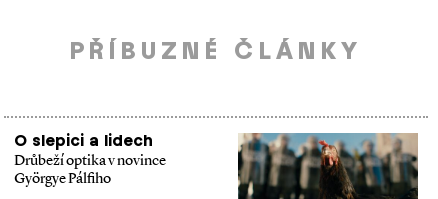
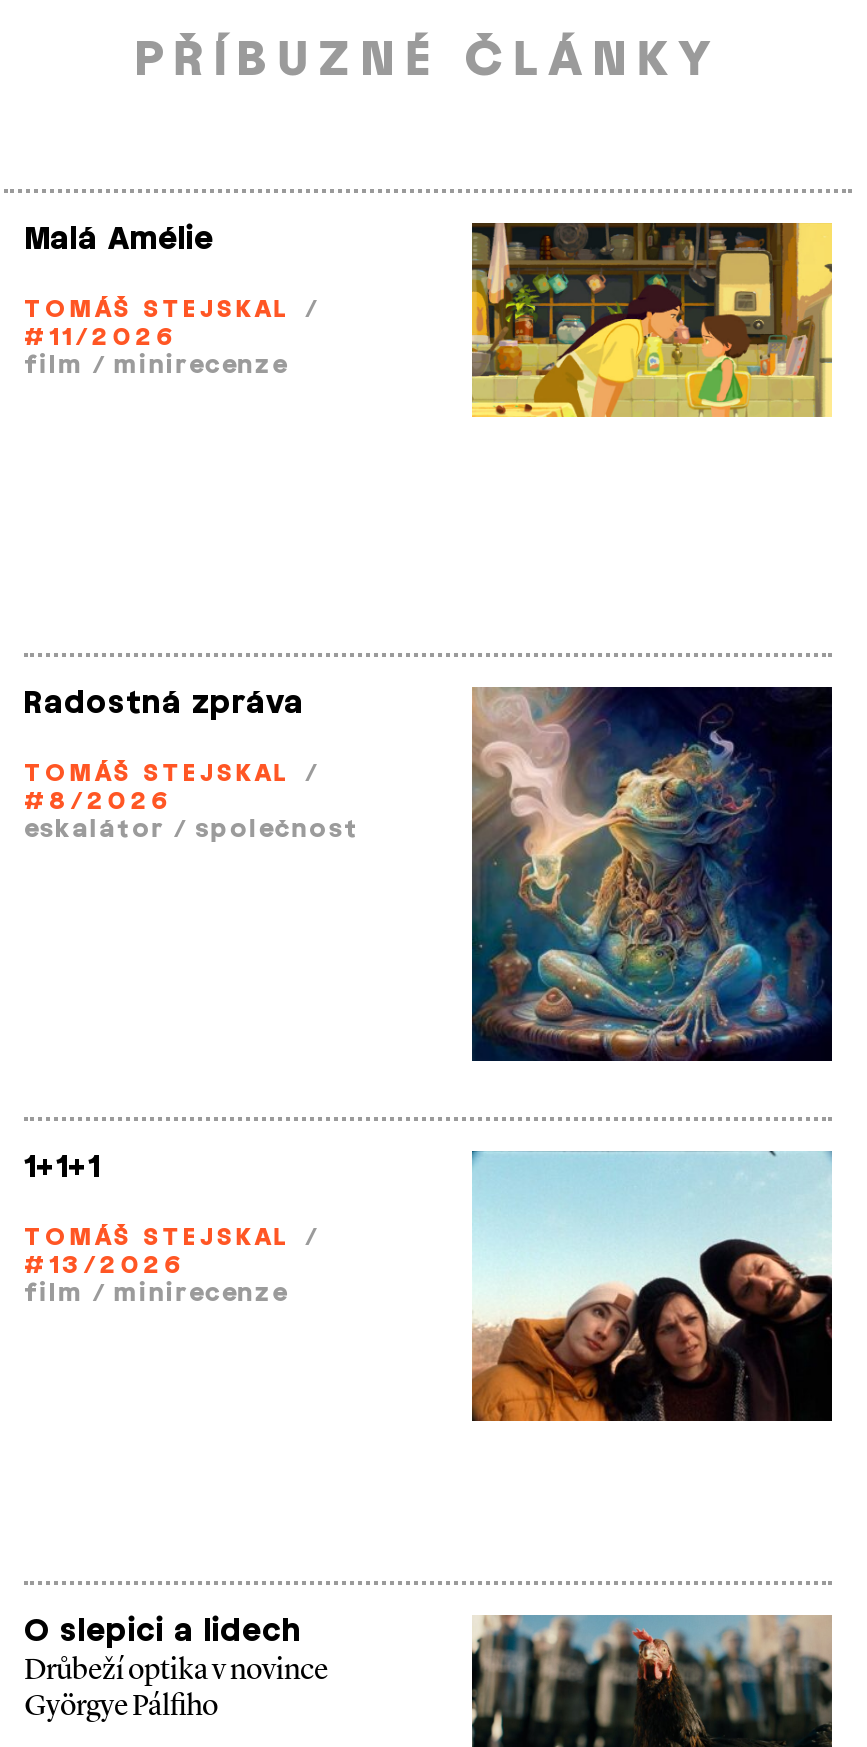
+ Malá Amélie
+ TOMÁŠ STEJSKAL /
+ #11/2026
+ film / minirecenze

+ Radostná zpráva
+ TOMÁŠ STEJSKAL /
+ #8/2026
+ eskalátor / společnost

+ 1+1+1
+ TOMÁŠ STEJSKAL /
+ #13/2026
+ film / minirecenze

+ [image]

+ [image]

+ [image]
